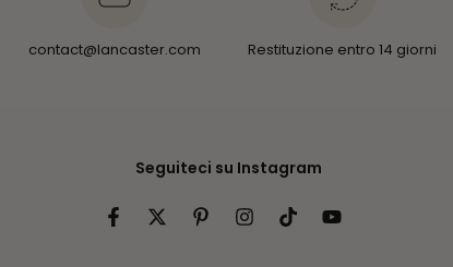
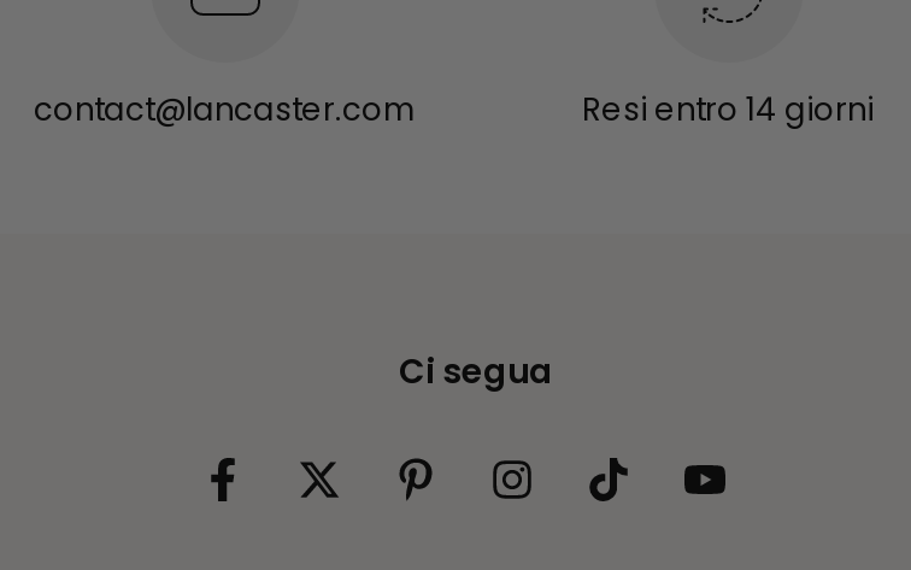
- Restituzione entro 14 giorni
+ Resi entro 14 giorni

- Seguiteci su Instagram
+ Ci segua
